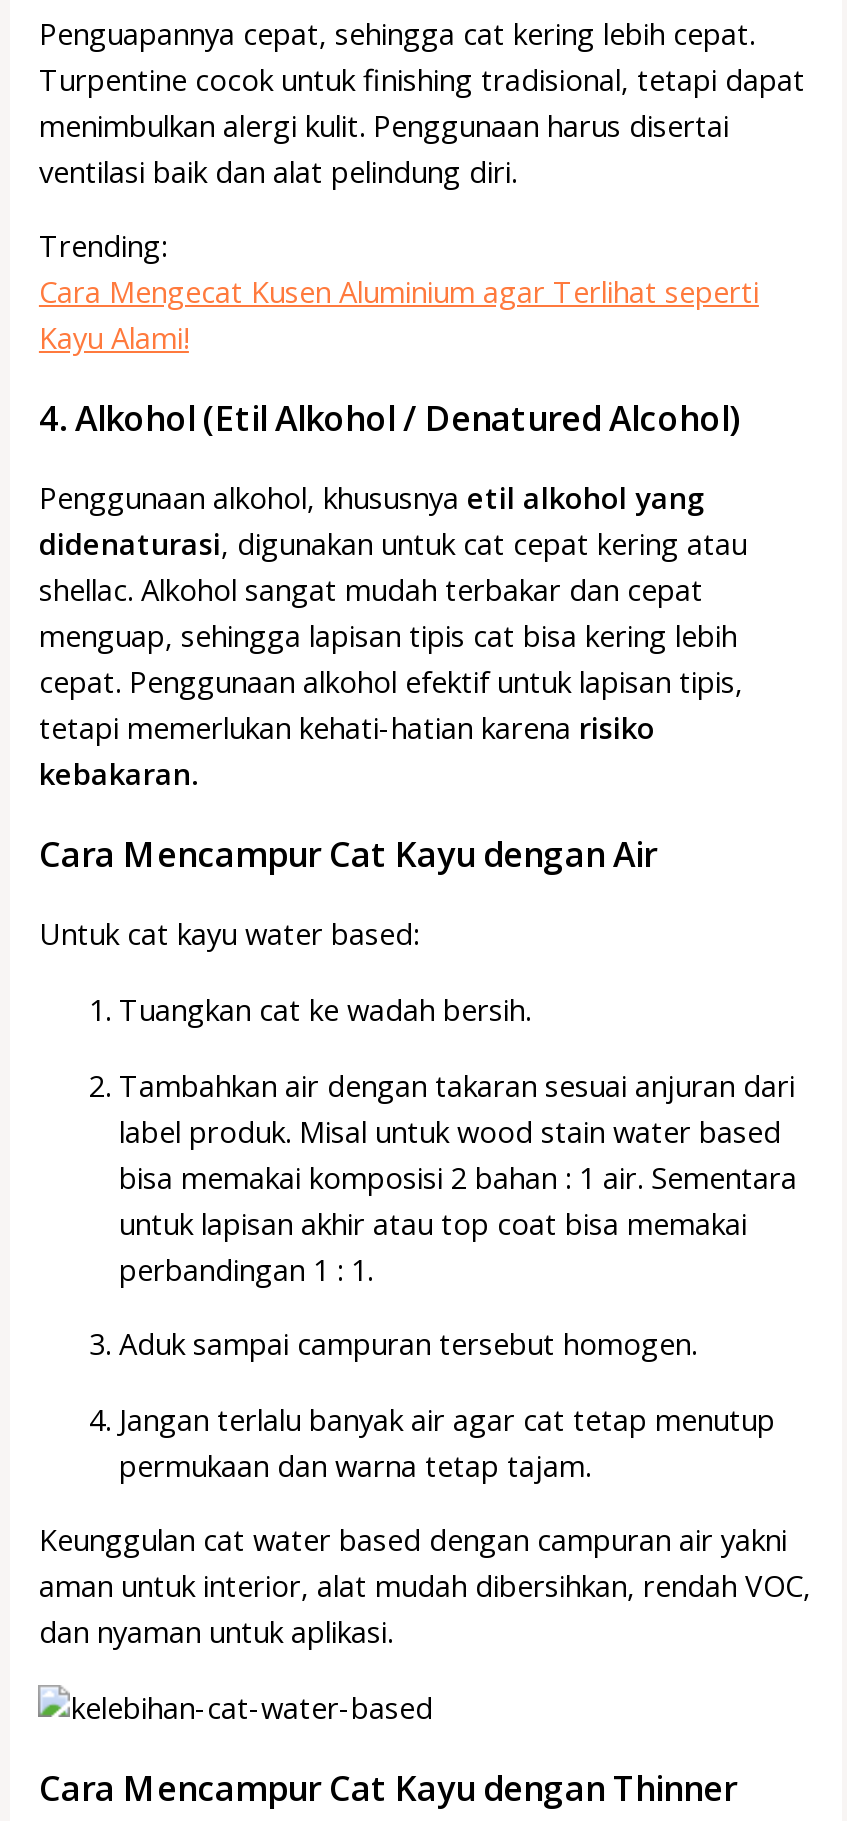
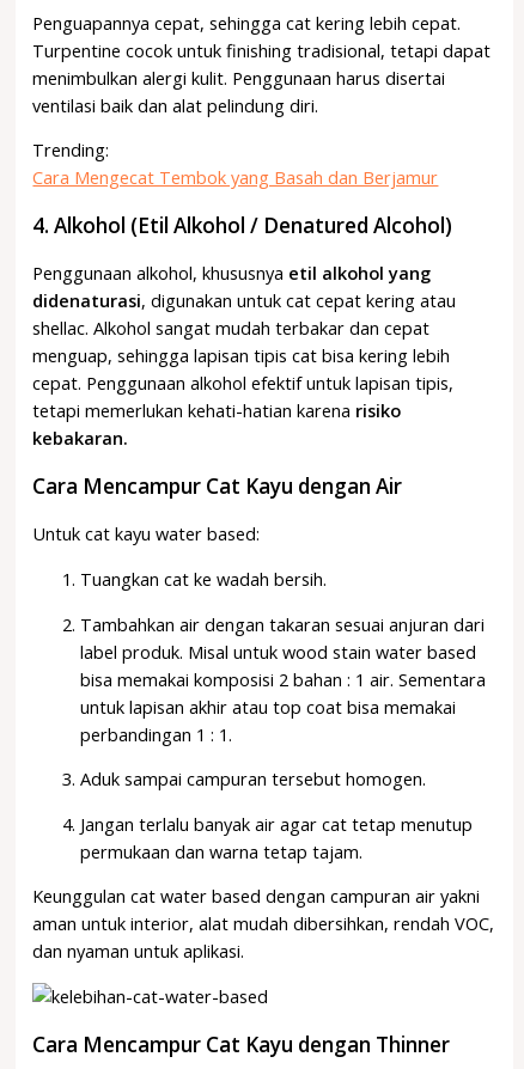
- Cara Mengecat Kusen Aluminium agar Terlihat seperti
- Kayu Alami!
+ Cara Mengecat Tembok yang Basah dan Berjamur
